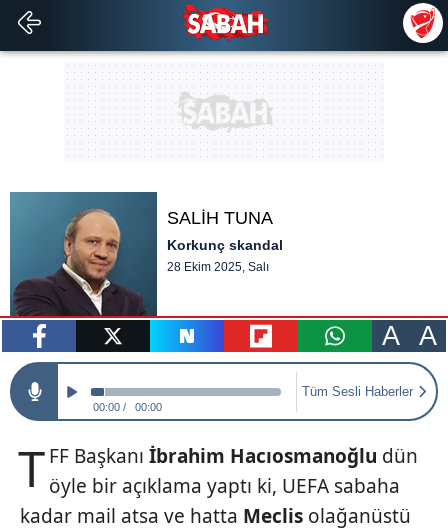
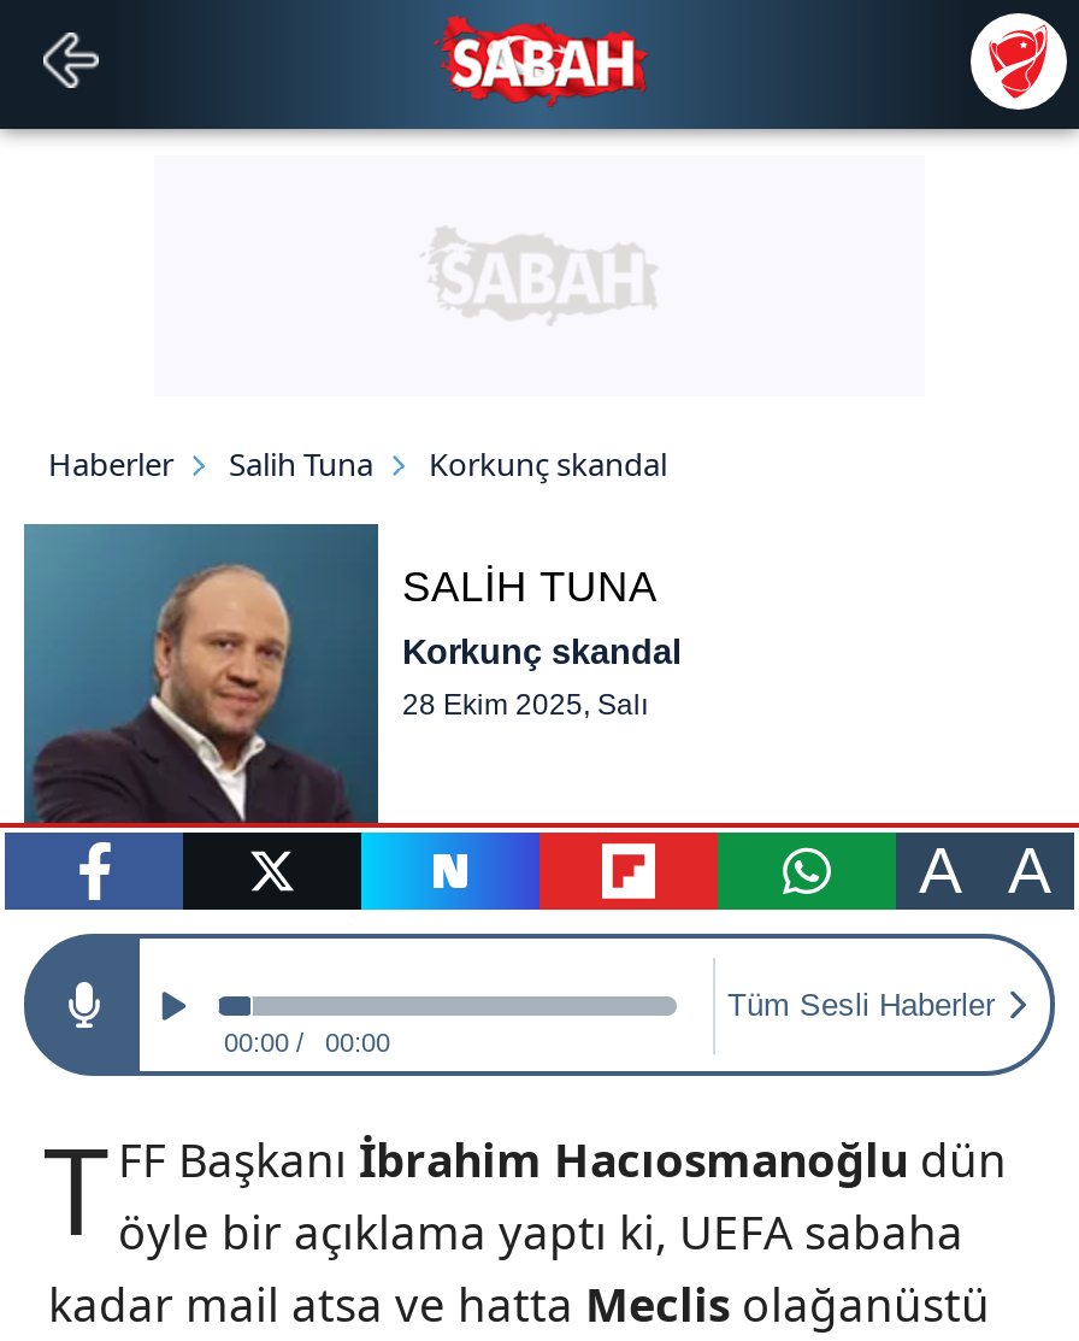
+ Haberler
+ Salih Tuna
+ Korkunç skandal
